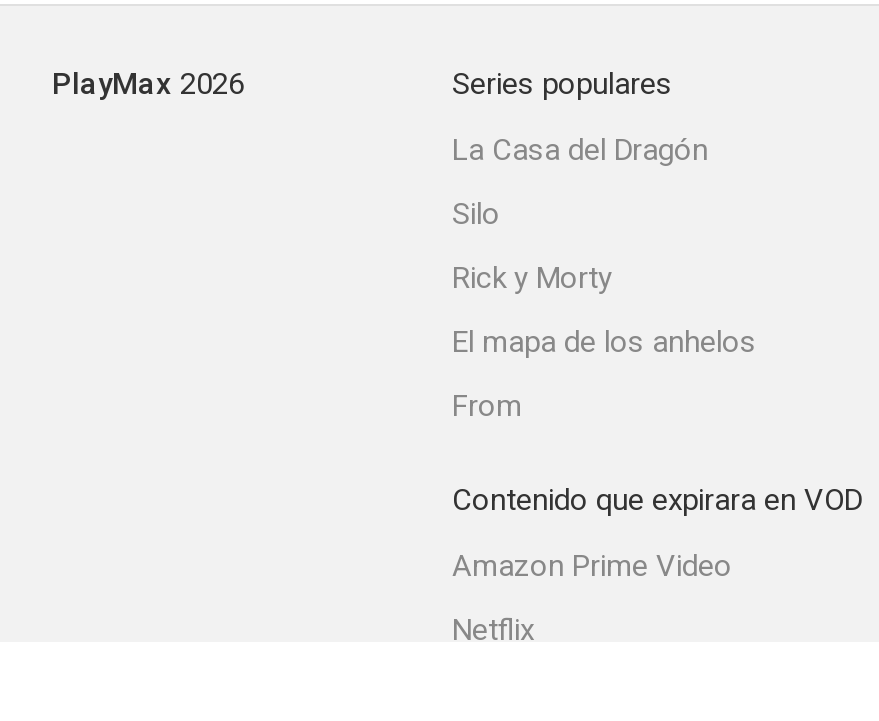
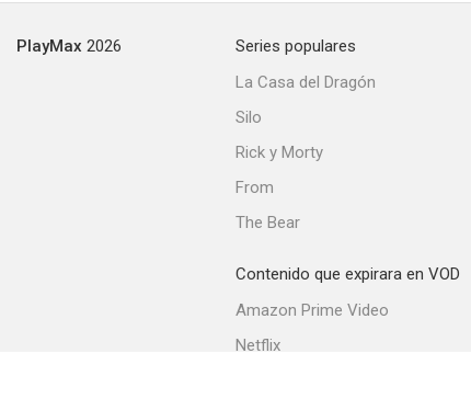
- El mapa de los anhelos

moved up: From

+ The Bear
